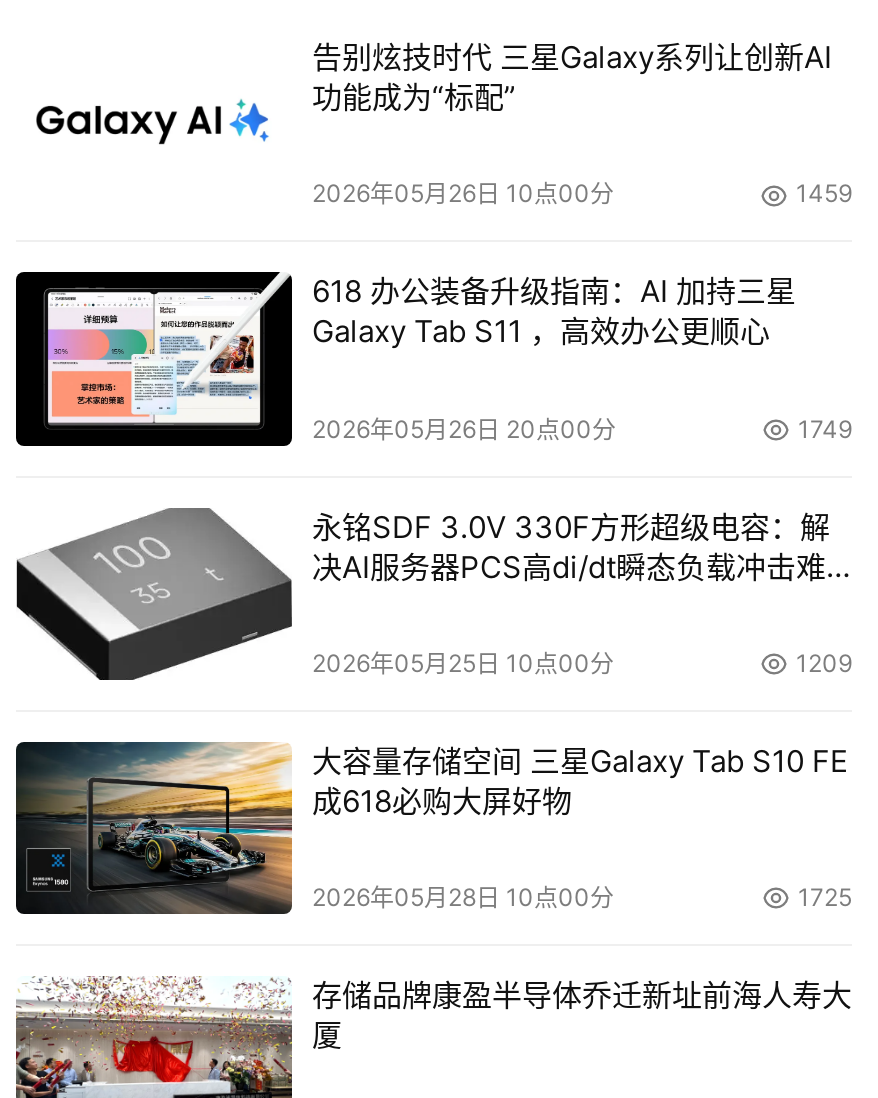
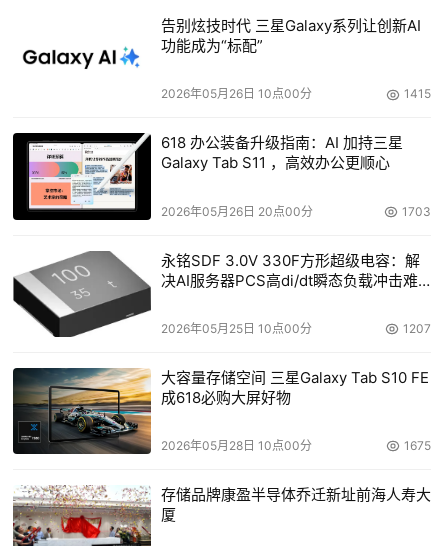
- 1459
+ 1415

- 1749
+ 1703

- 1209
+ 1207

- 1725
+ 1675
